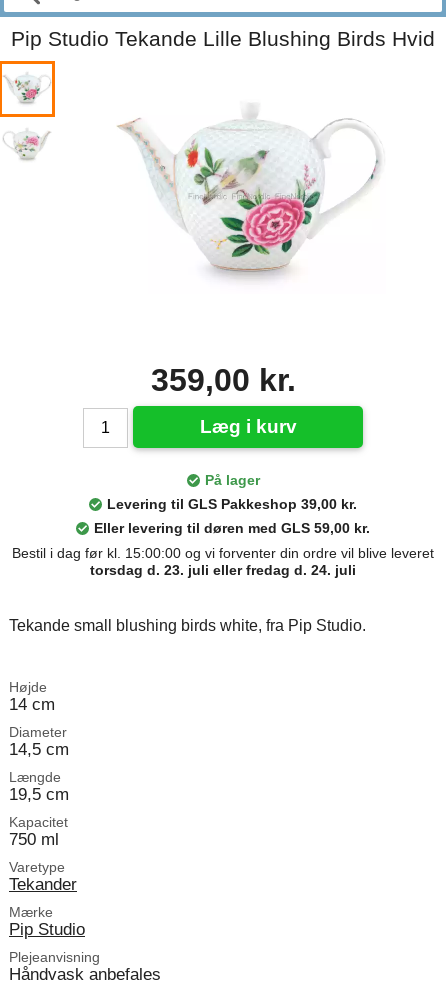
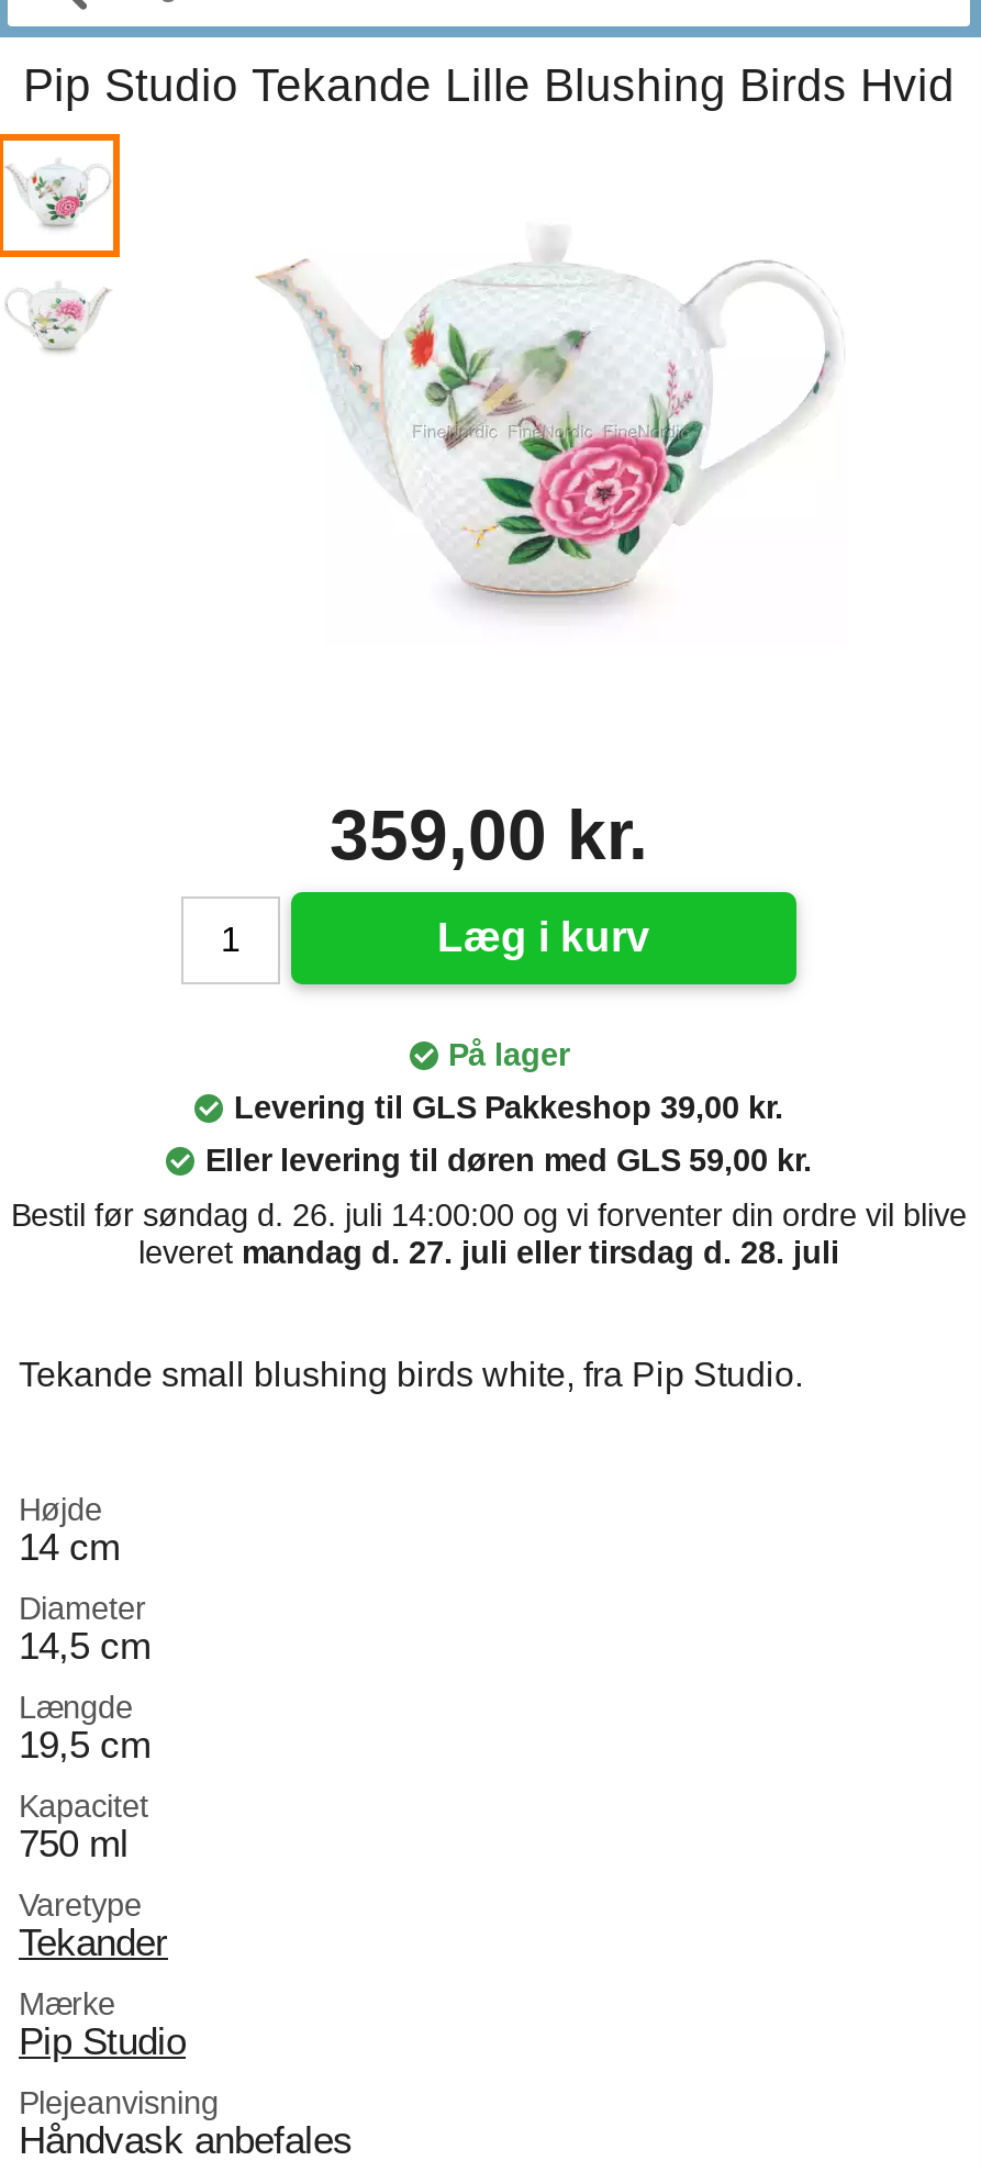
- Bestil i dag før kl. 15:00:00 og vi forventer din ordre vil blive leveret
- torsdag d. 23. juli eller fredag d. 24. juli
+ Bestil før søndag d. 26. juli 14:00:00 og vi forventer din ordre vil blive
+ leveret mandag d. 27. juli eller tirsdag d. 28. juli
